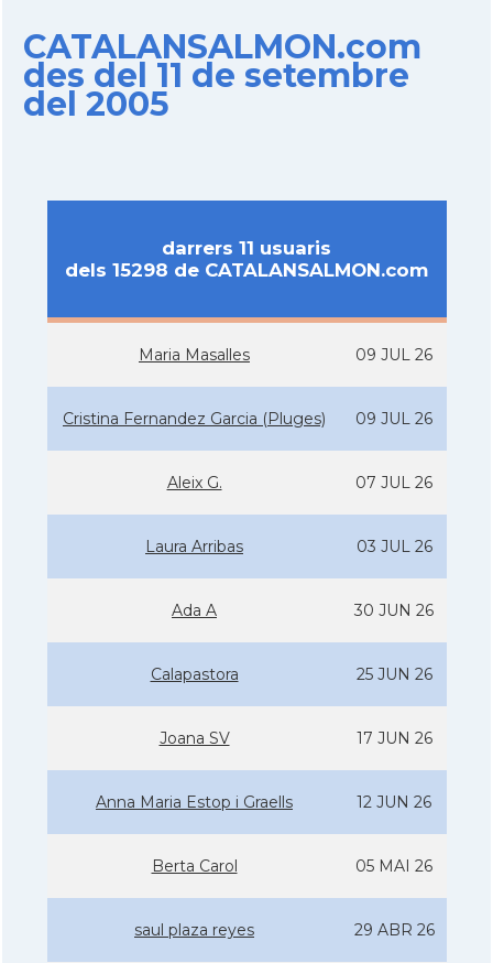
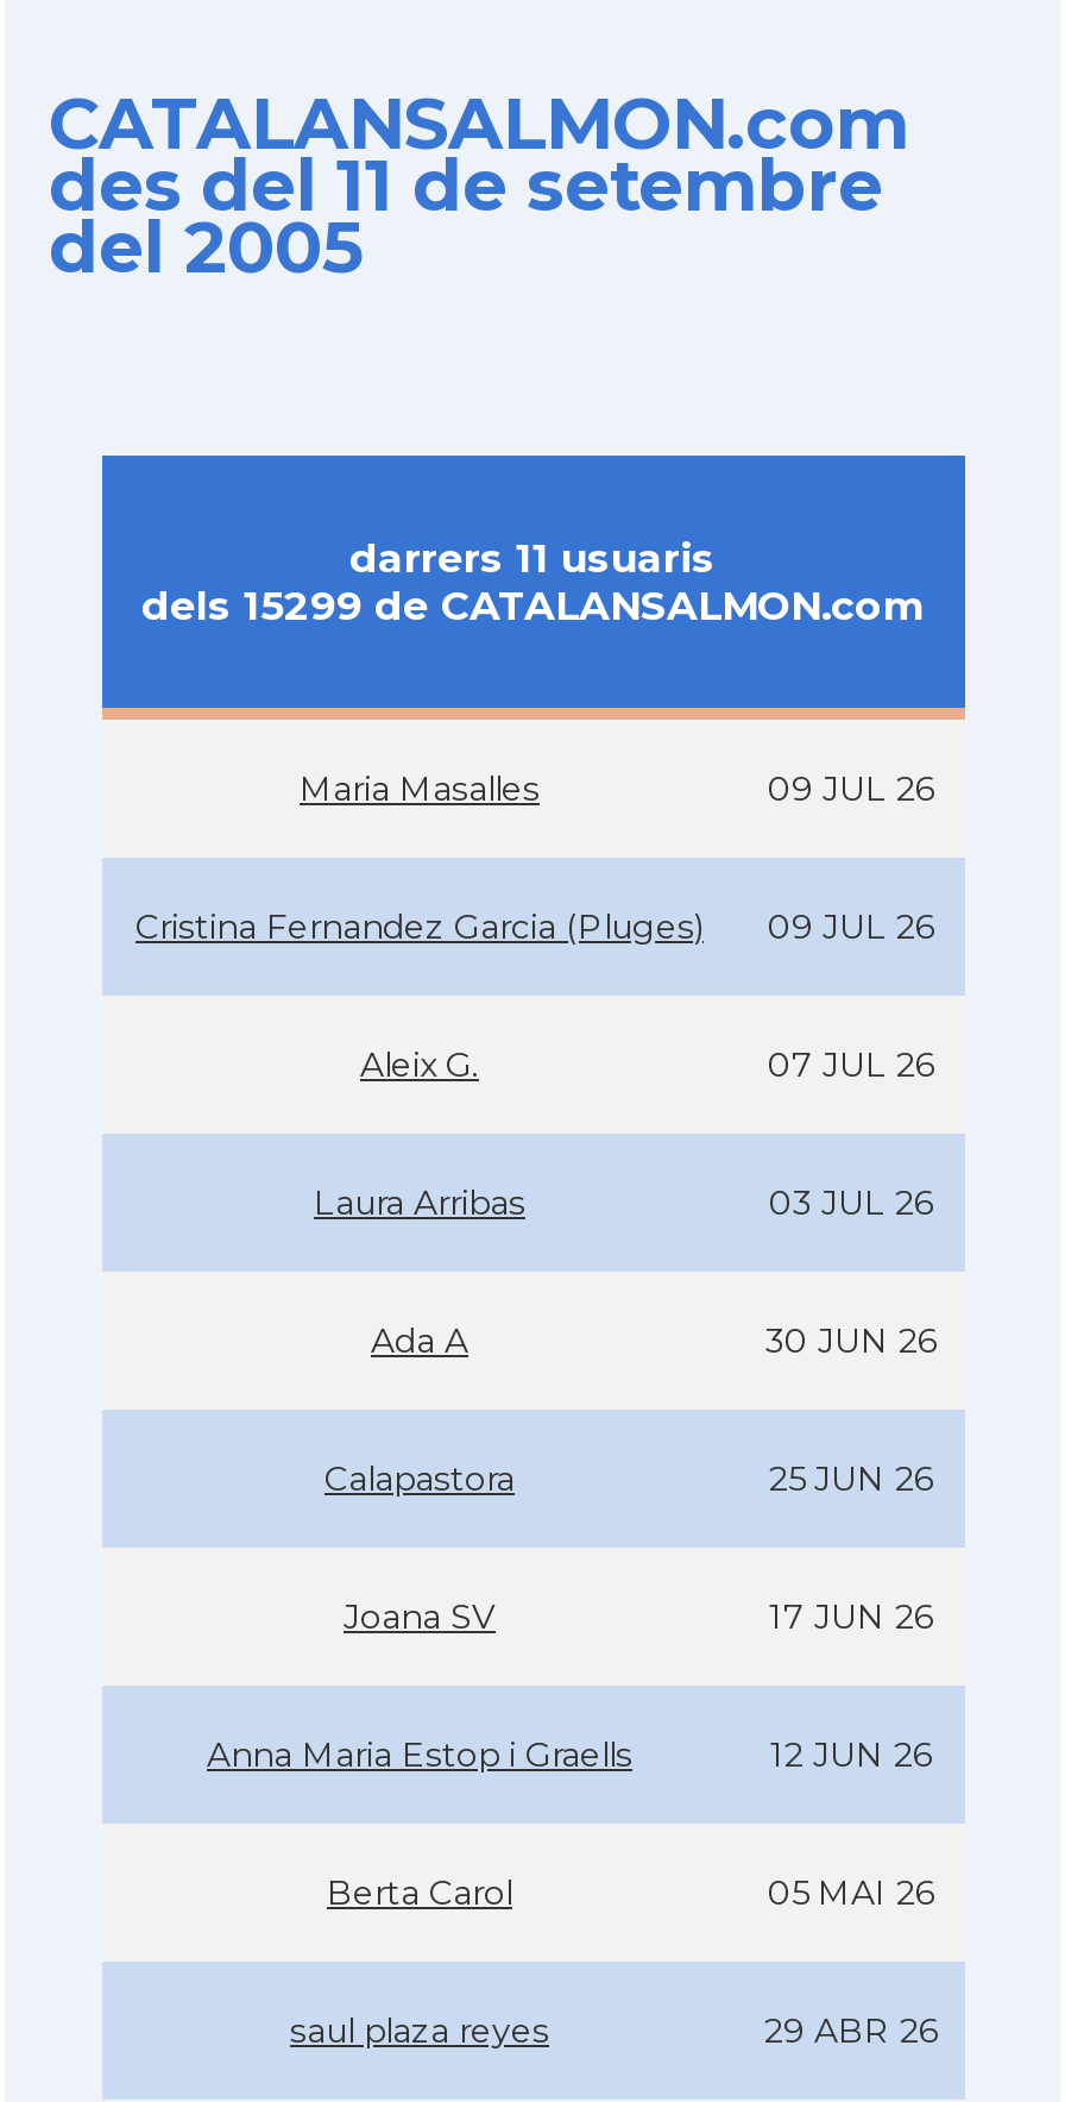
- dels 15298 de CATALANSALMON.com
+ dels 15299 de CATALANSALMON.com
